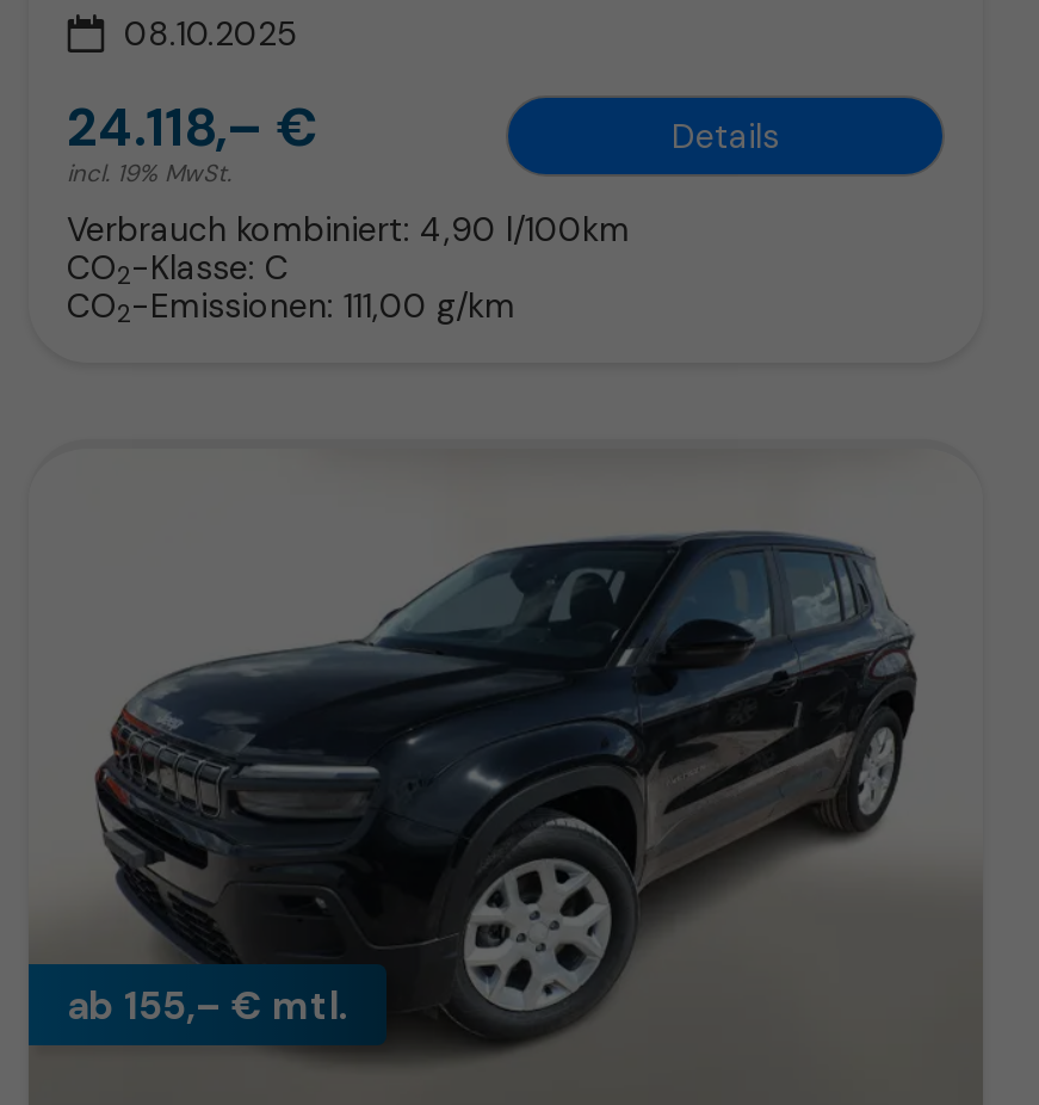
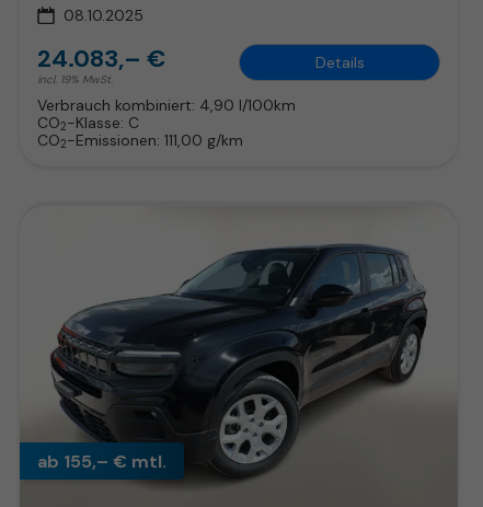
- 24.118,– €
+ 24.083,– €
